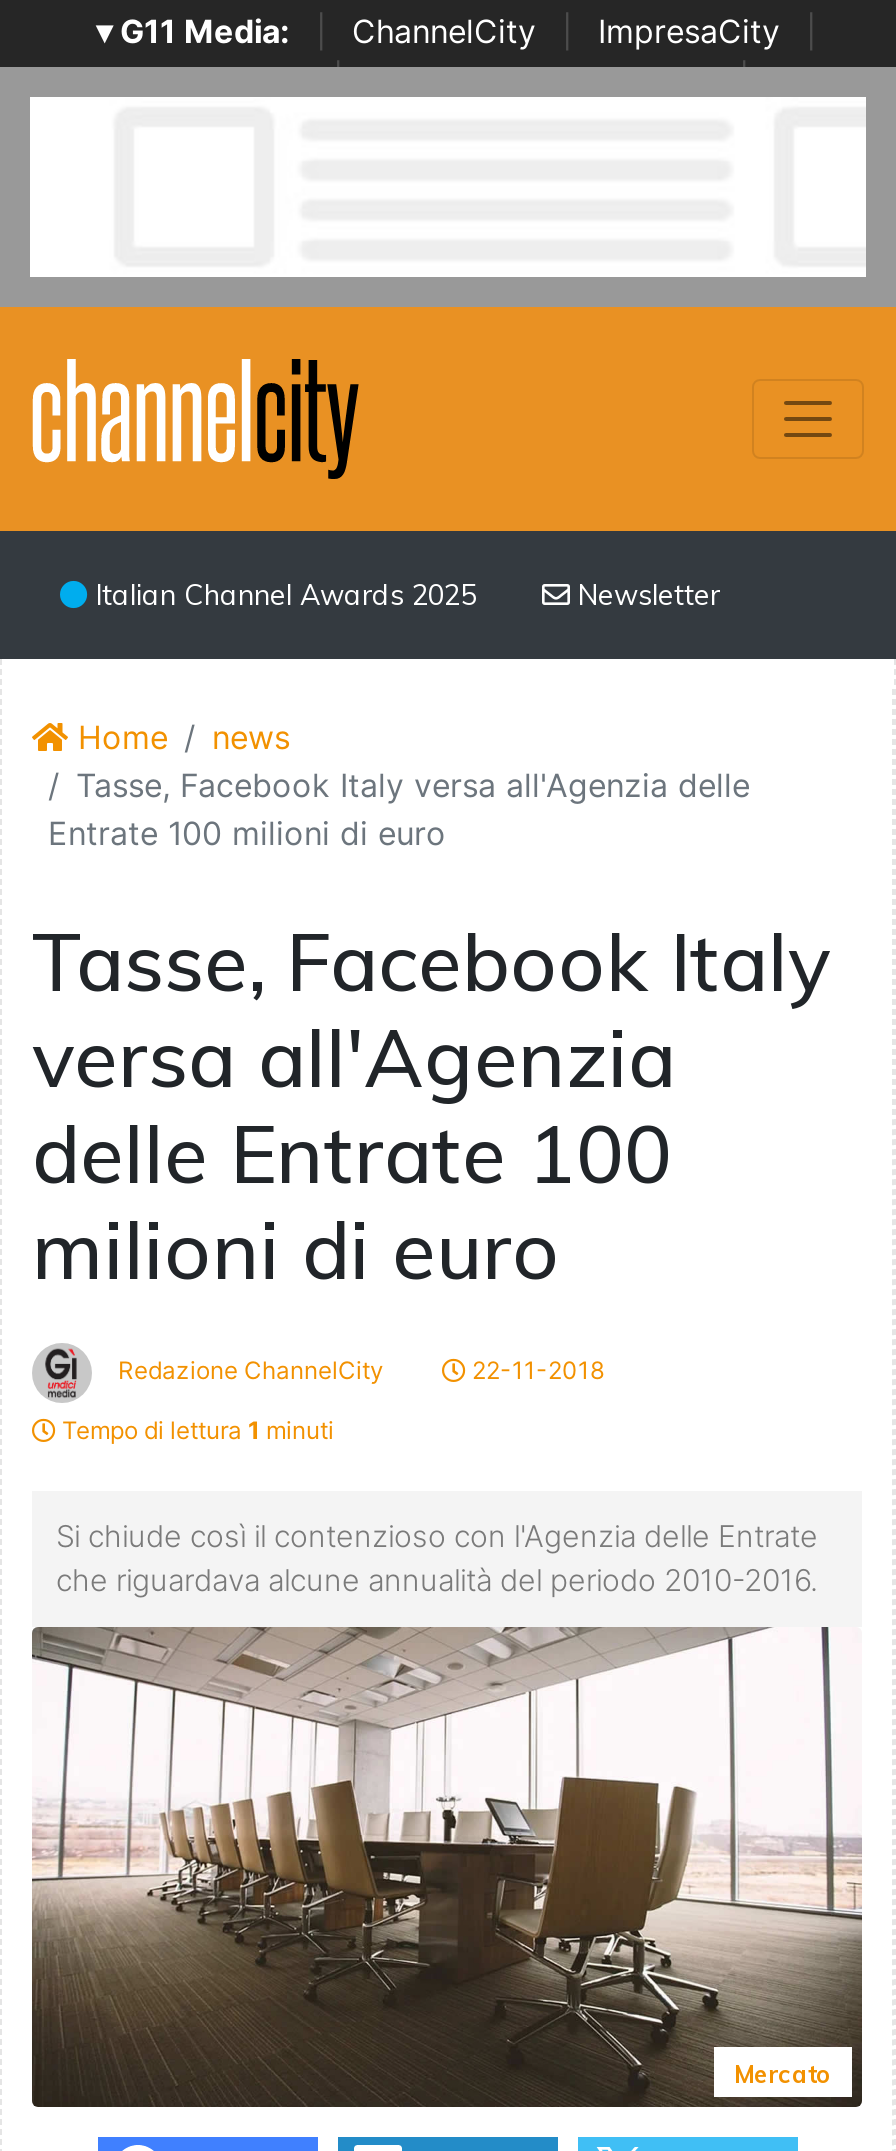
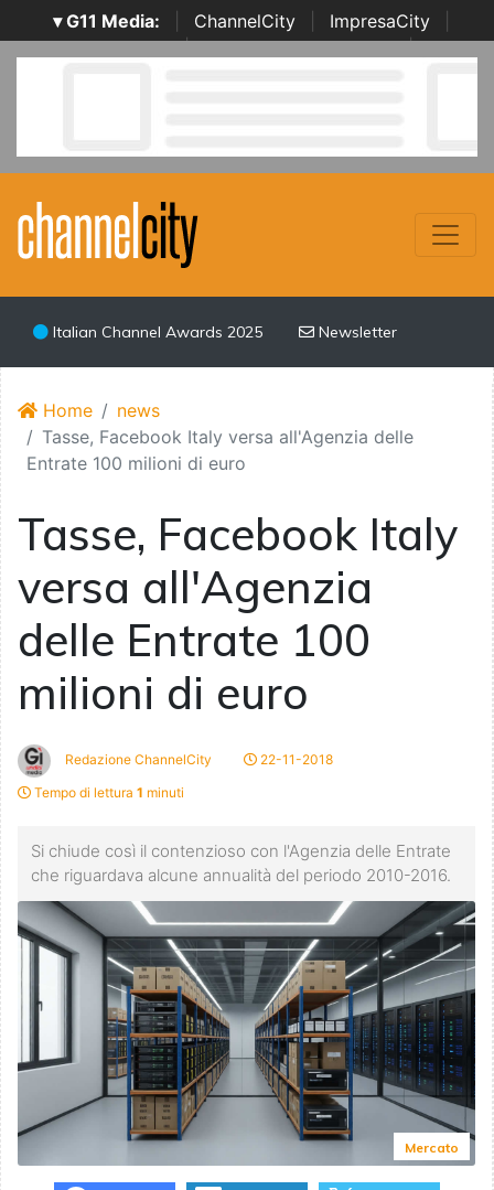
- [image]
+ [image]
